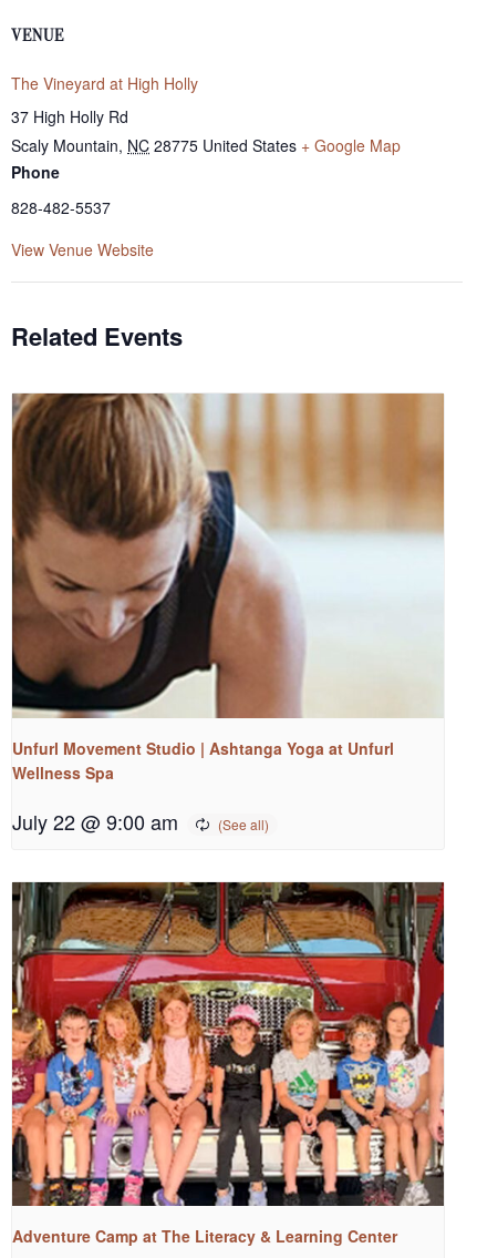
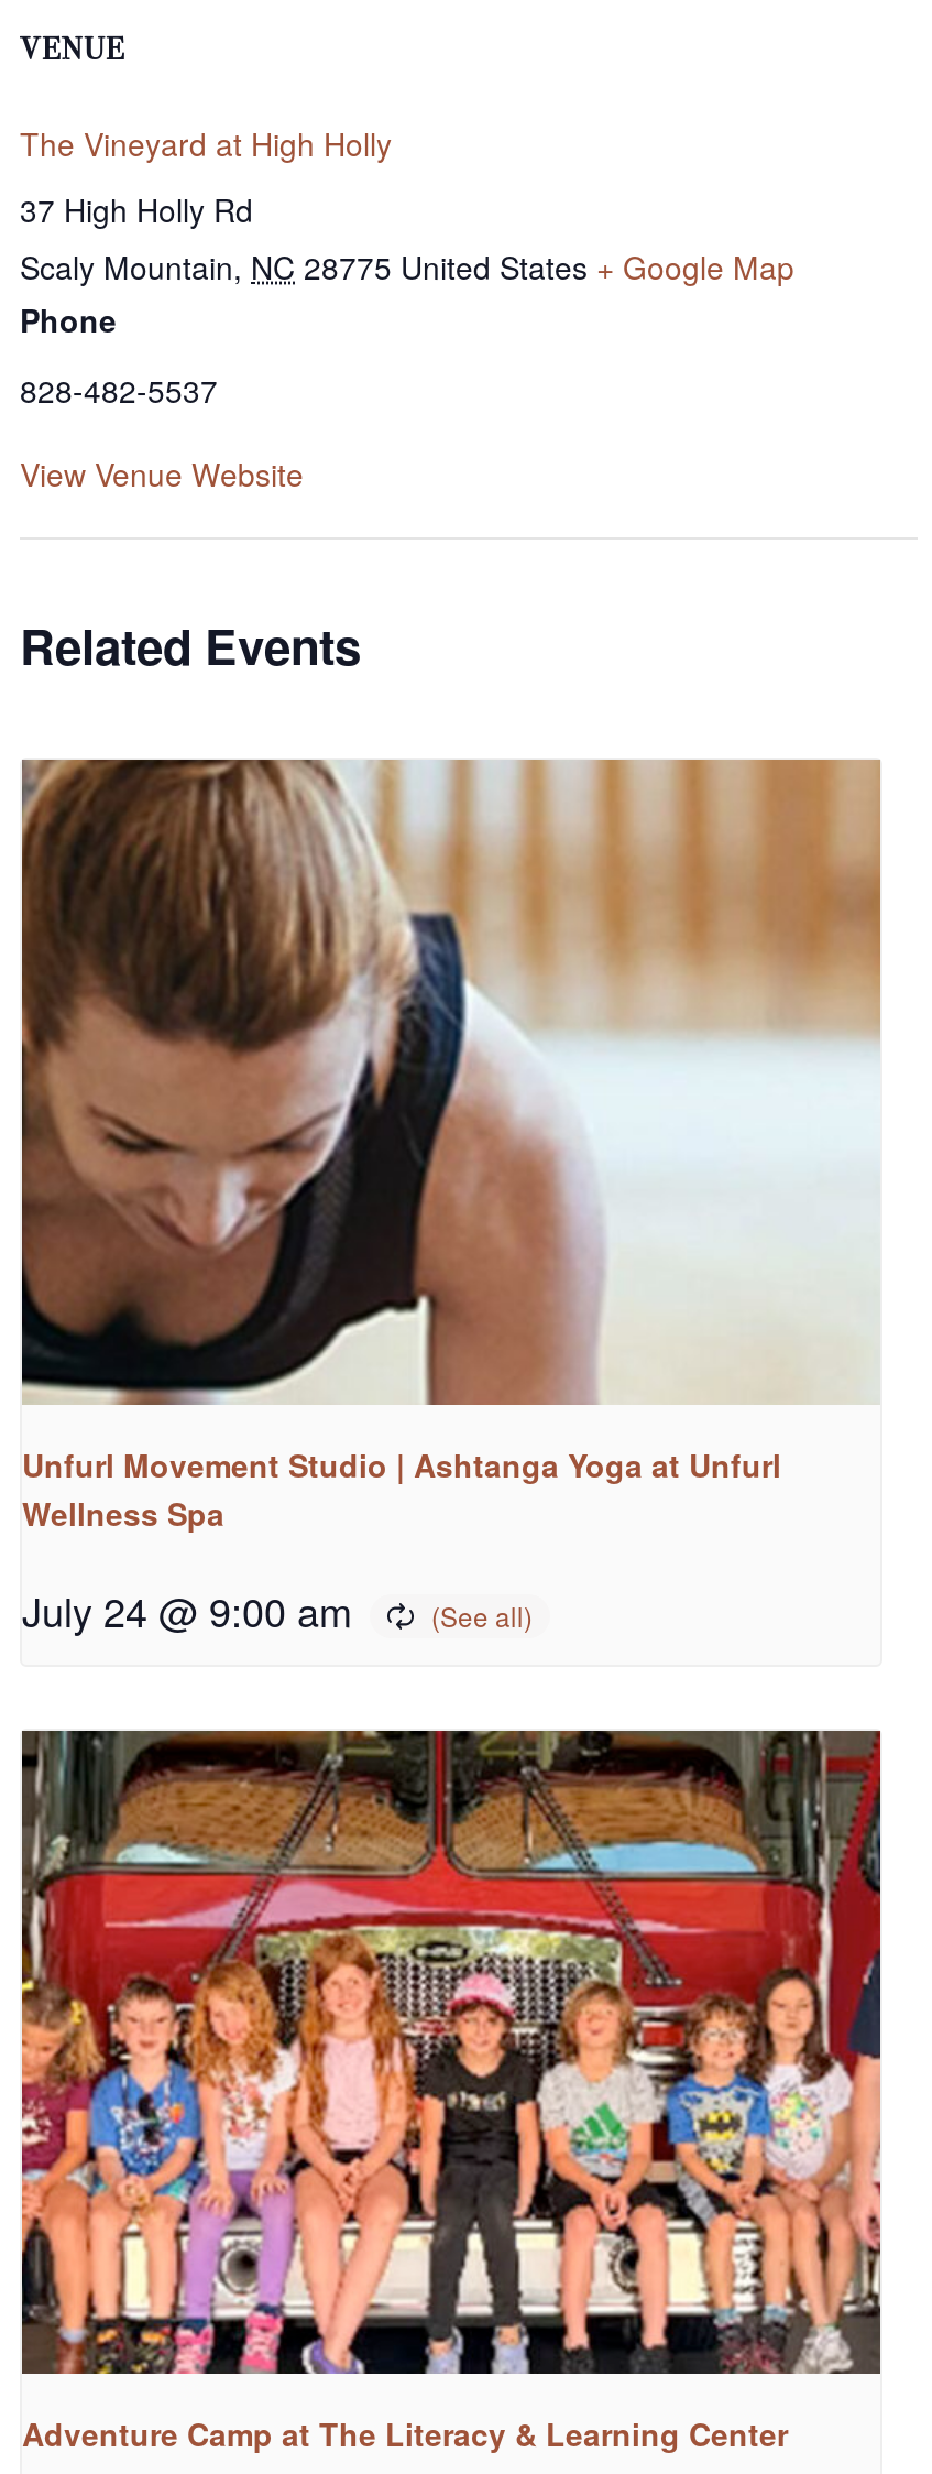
- July 22 @ 9:00 am
+ July 24 @ 9:00 am
